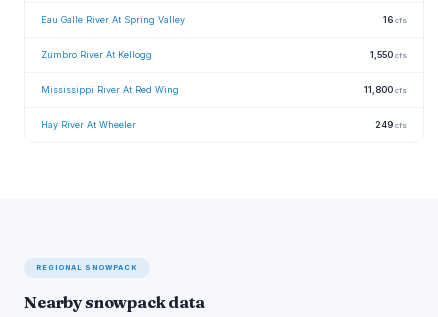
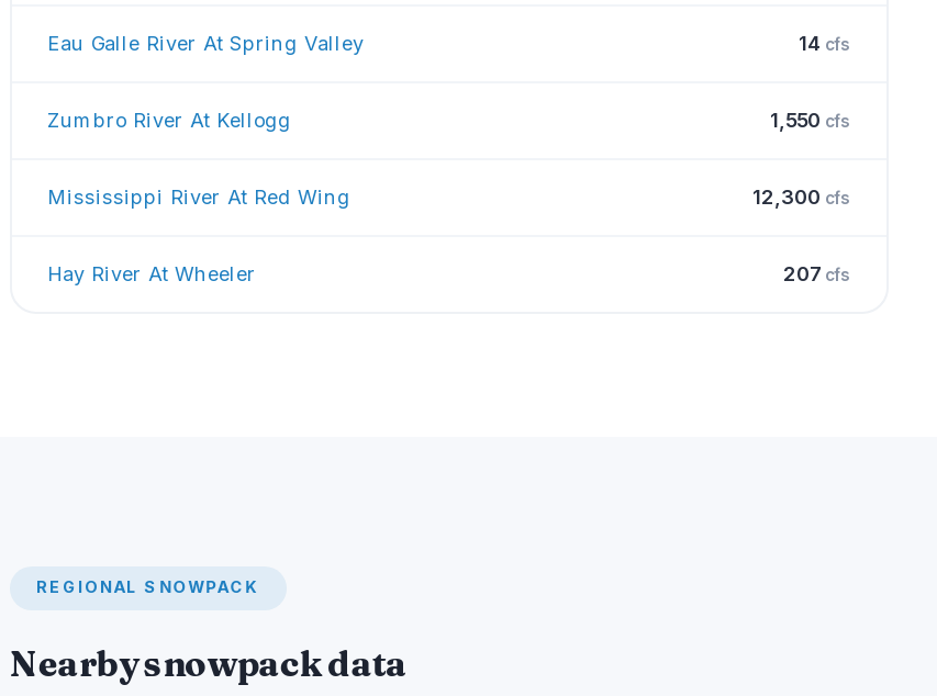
- 16 cfs
+ 14 cfs

- 11,800 cfs
+ 12,300 cfs

- 249 cfs
+ 207 cfs
